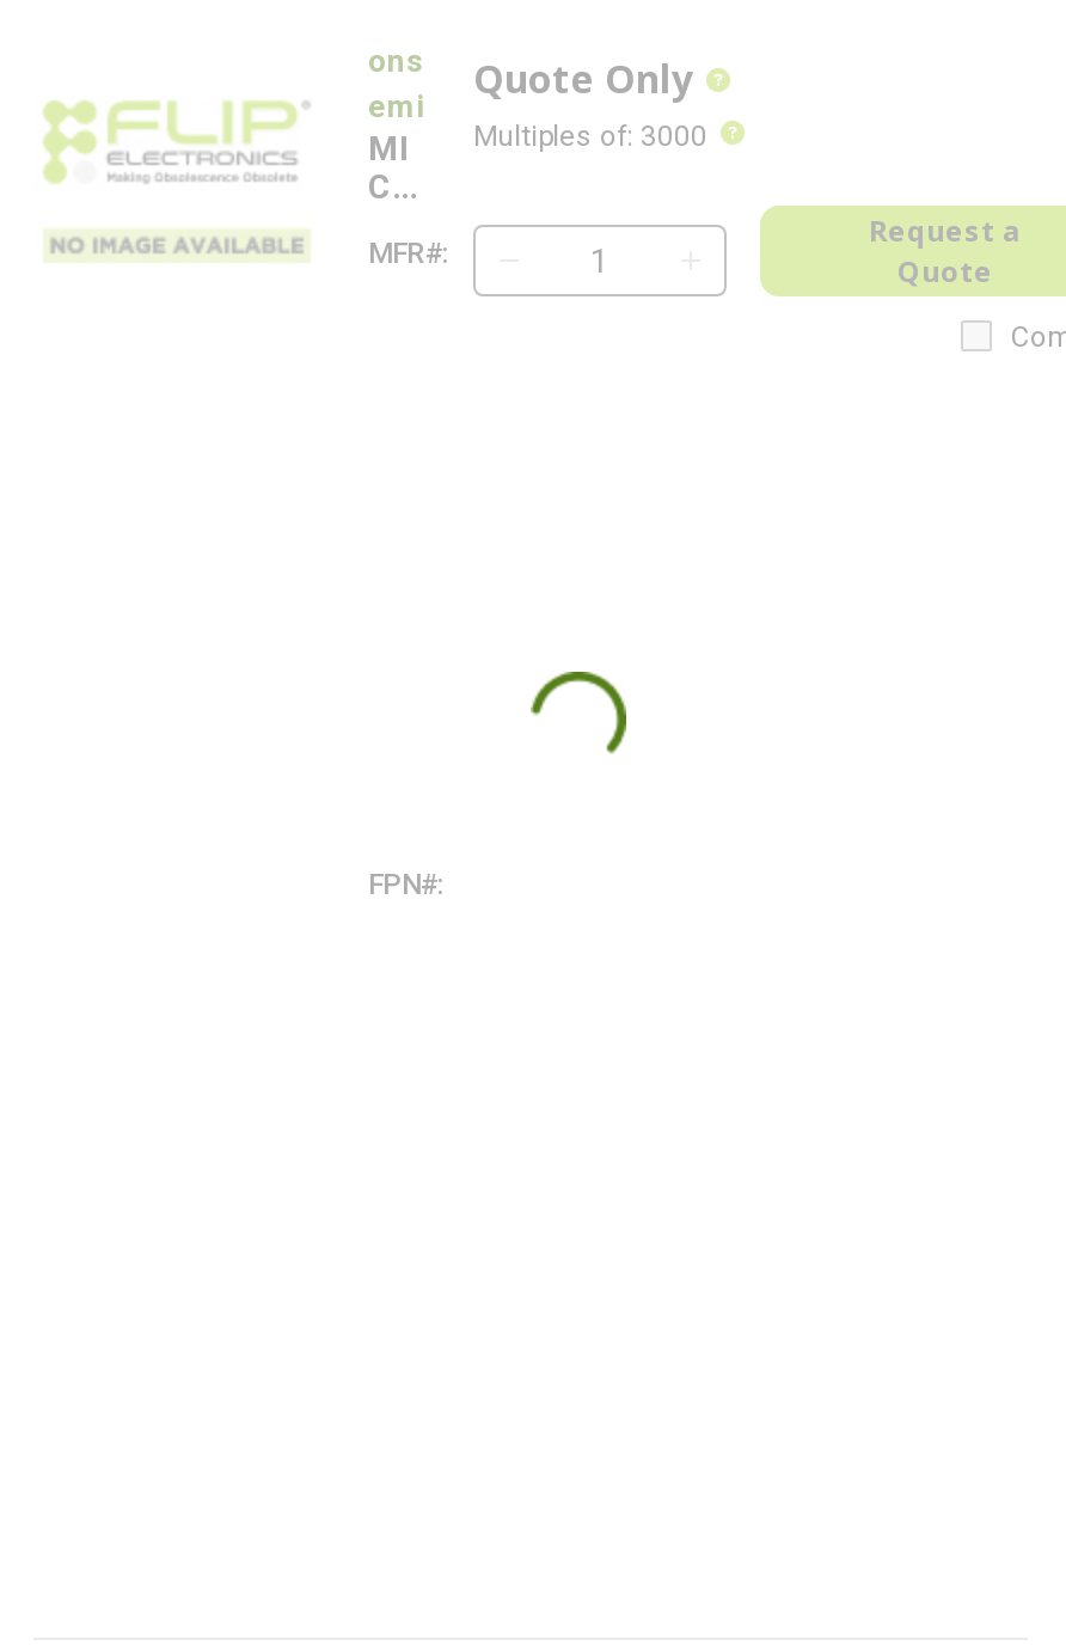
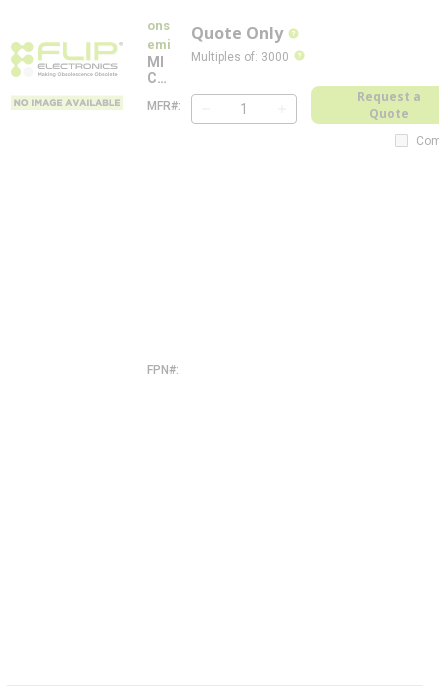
- [image]
